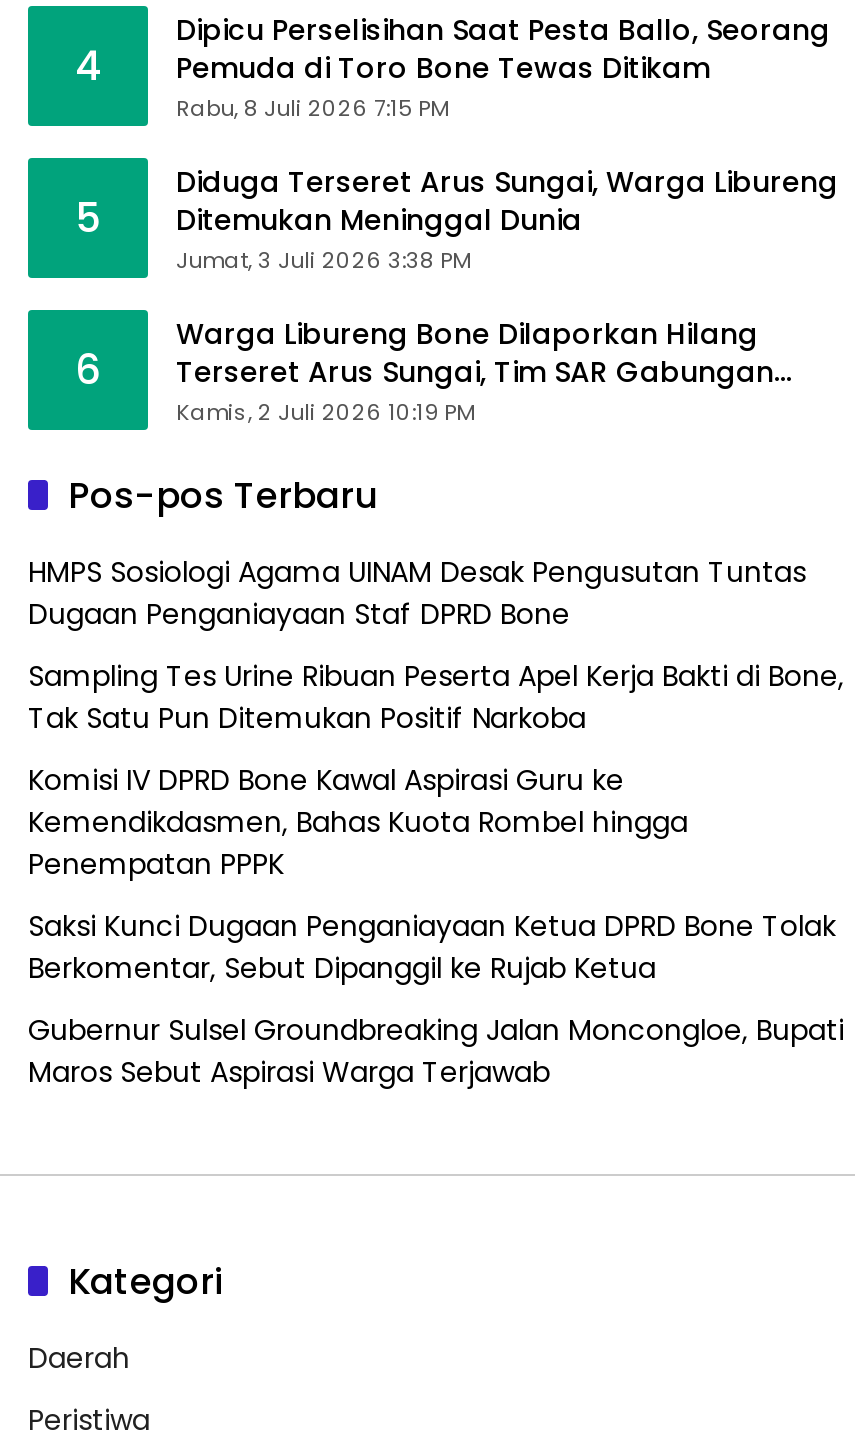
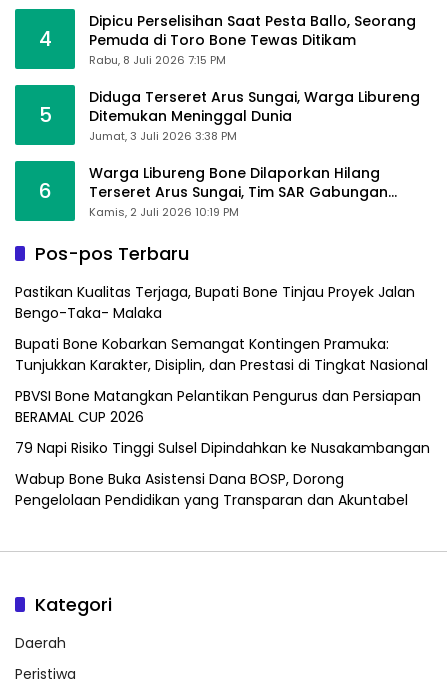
- HMPS Sosiologi Agama UINAM Desak Pengusutan Tuntas
- Dugaan Penganiayaan Staf DPRD Bone
+ Pastikan Kualitas Terjaga, Bupati Bone Tinjau Proyek Jalan
+ Bengo-Taka- Malaka

- Sampling Tes Urine Ribuan Peserta Apel Kerja Bakti di Bone,
- Tak Satu Pun Ditemukan Positif Narkoba
+ Bupati Bone Kobarkan Semangat Kontingen Pramuka:
+ Tunjukkan Karakter, Disiplin, dan Prestasi di Tingkat Nasional

- Komisi IV DPRD Bone Kawal Aspirasi Guru ke
- Kemendikdasmen, Bahas Kuota Rombel hingga
- Penempatan PPPK
+ PBVSI Bone Matangkan Pelantikan Pengurus dan Persiapan
+ BERAMAL CUP 2026

- Saksi Kunci Dugaan Penganiayaan Ketua DPRD Bone Tolak
- Berkomentar, Sebut Dipanggil ke Rujab Ketua
+ 79 Napi Risiko Tinggi Sulsel Dipindahkan ke Nusakambangan

- Gubernur Sulsel Groundbreaking Jalan Moncongloe, Bupati
- Maros Sebut Aspirasi Warga Terjawab
+ Wabup Bone Buka Asistensi Dana BOSP, Dorong
+ Pengelolaan Pendidikan yang Transparan dan Akuntabel
